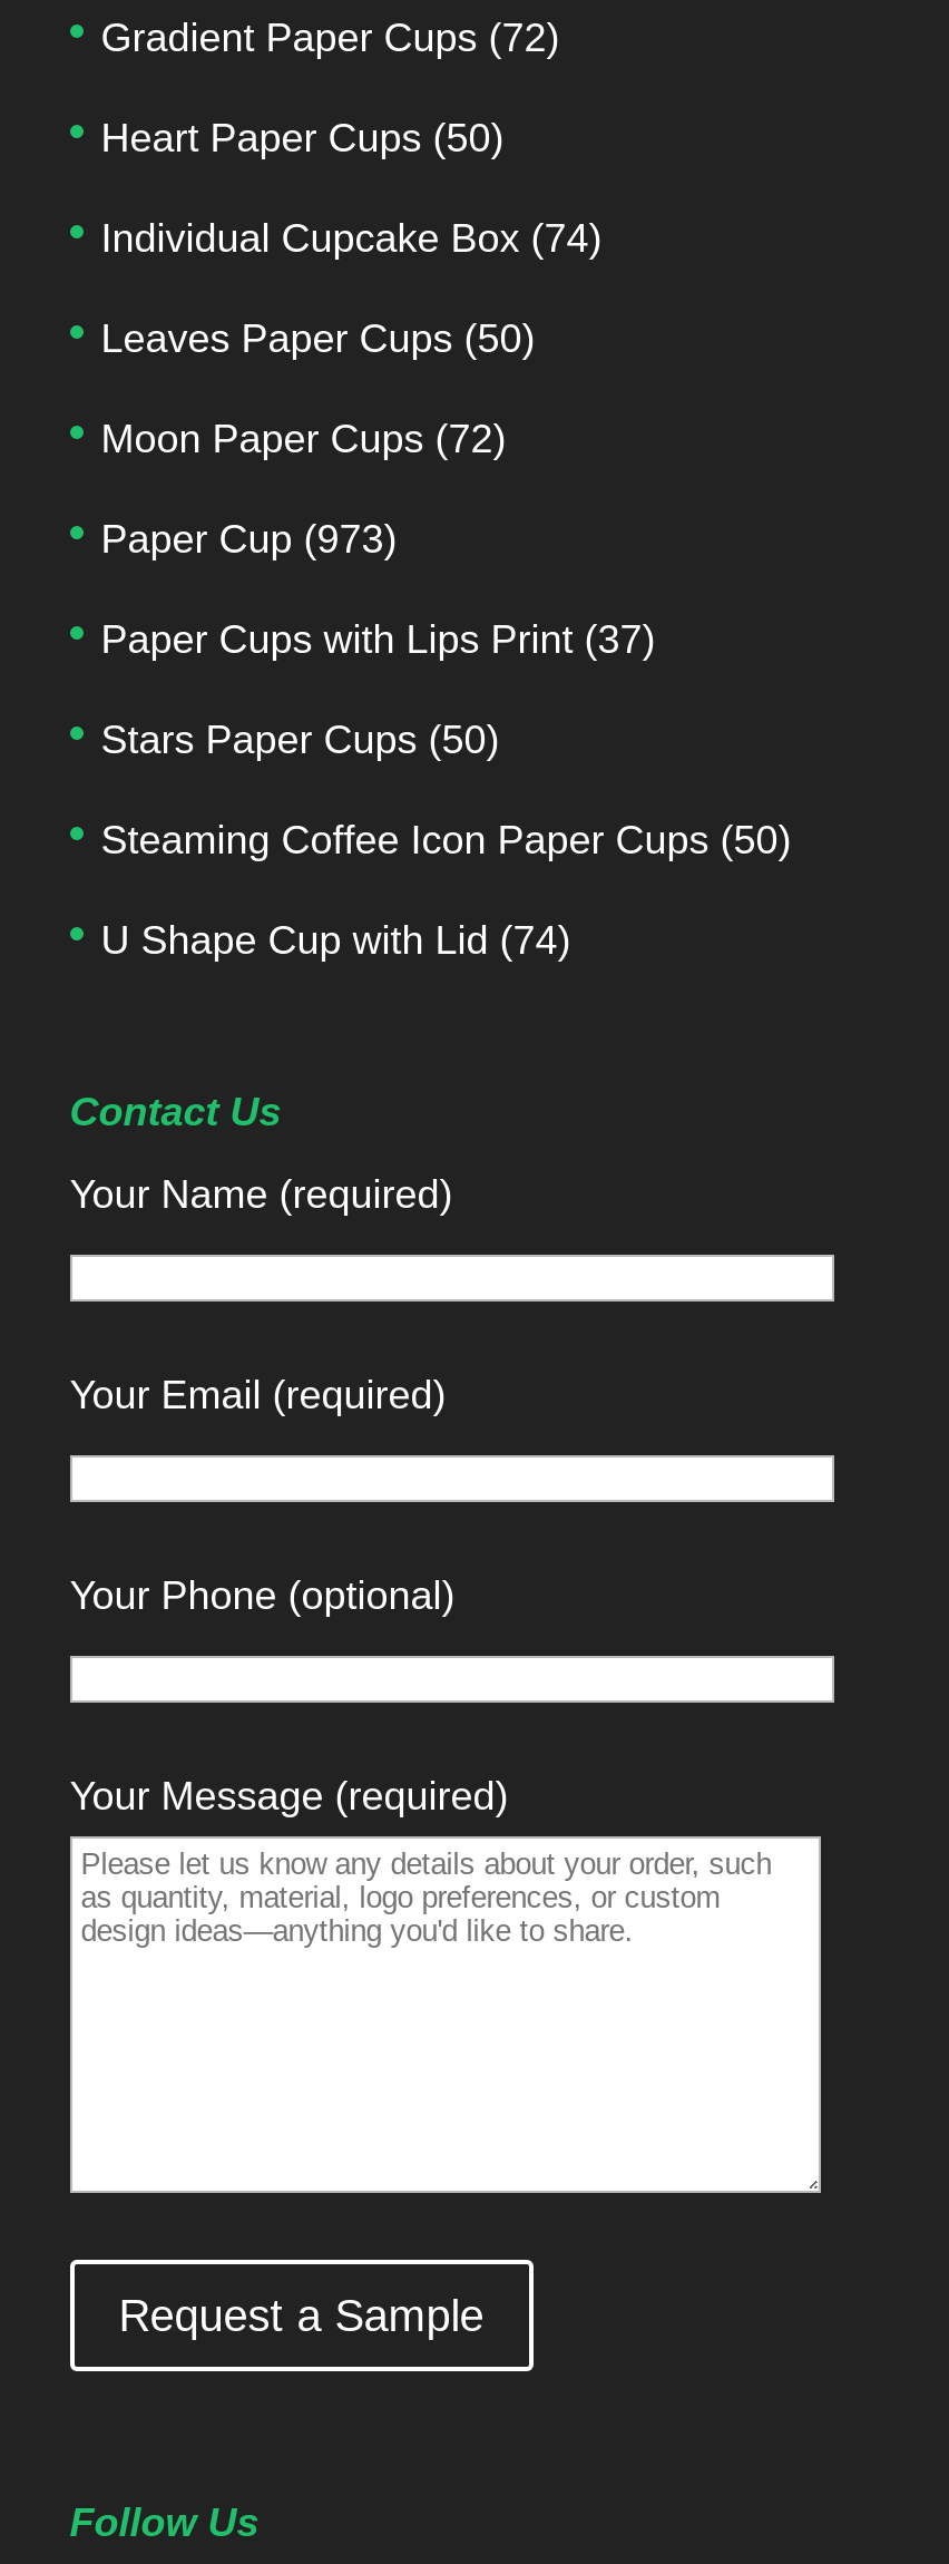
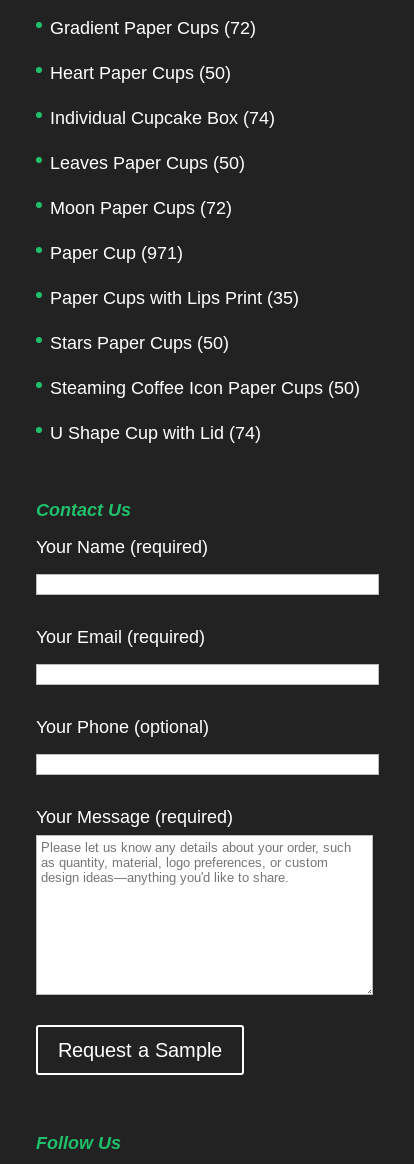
- Paper Cup (973)
+ Paper Cup (971)

- Paper Cups with Lips Print (37)
+ Paper Cups with Lips Print (35)
